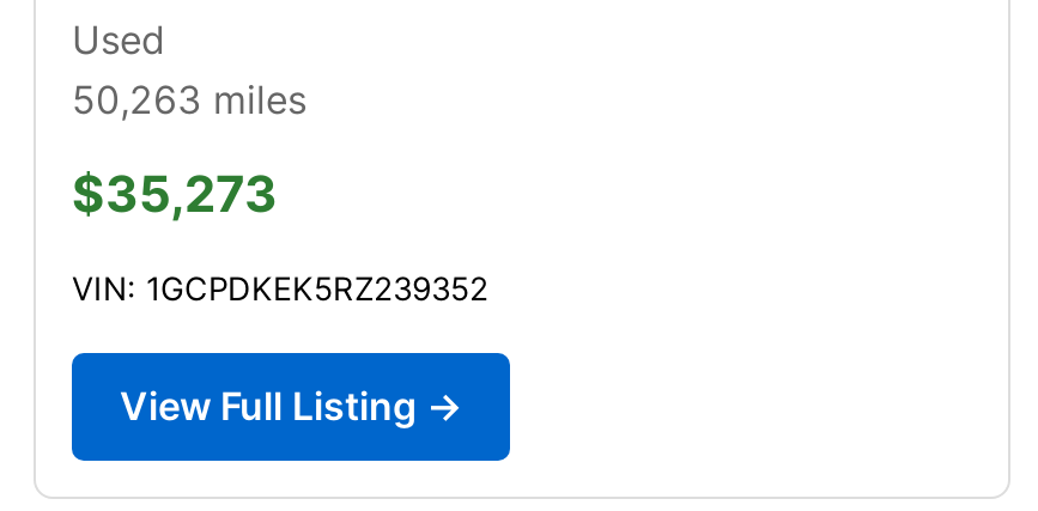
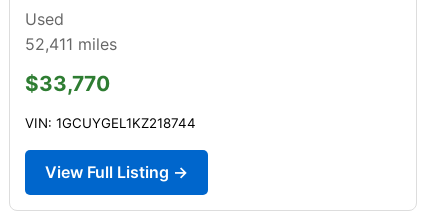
- 50,263 miles
+ 52,411 miles

- $35,273
+ $33,770

- VIN: 1GCPDKEK5RZ239352
+ VIN: 1GCUYGEL1KZ218744
